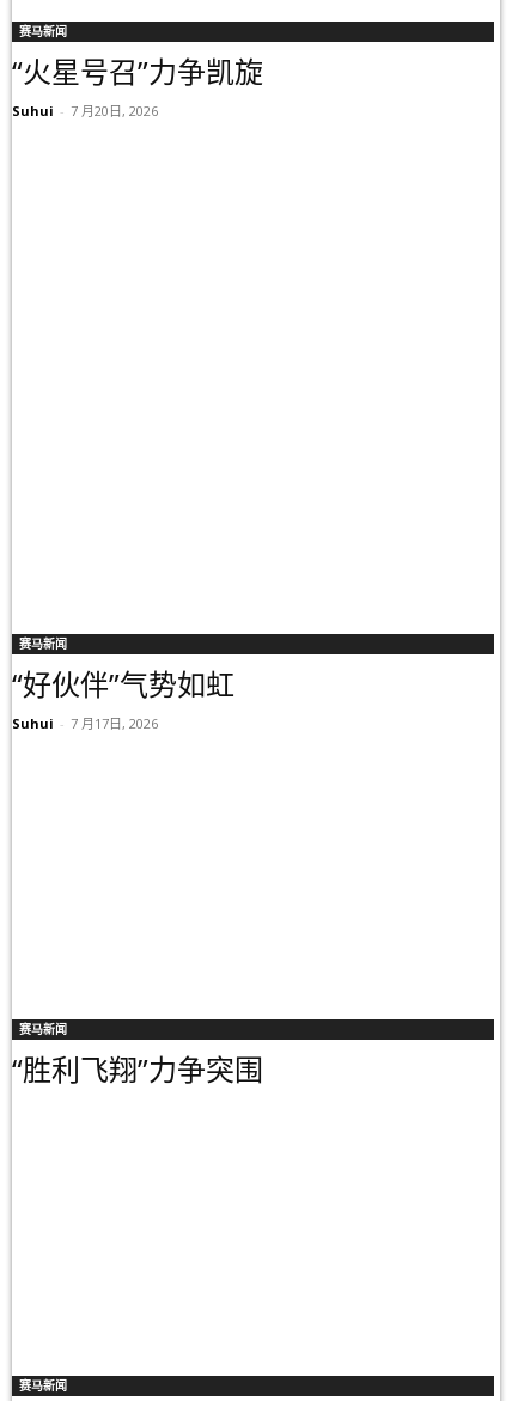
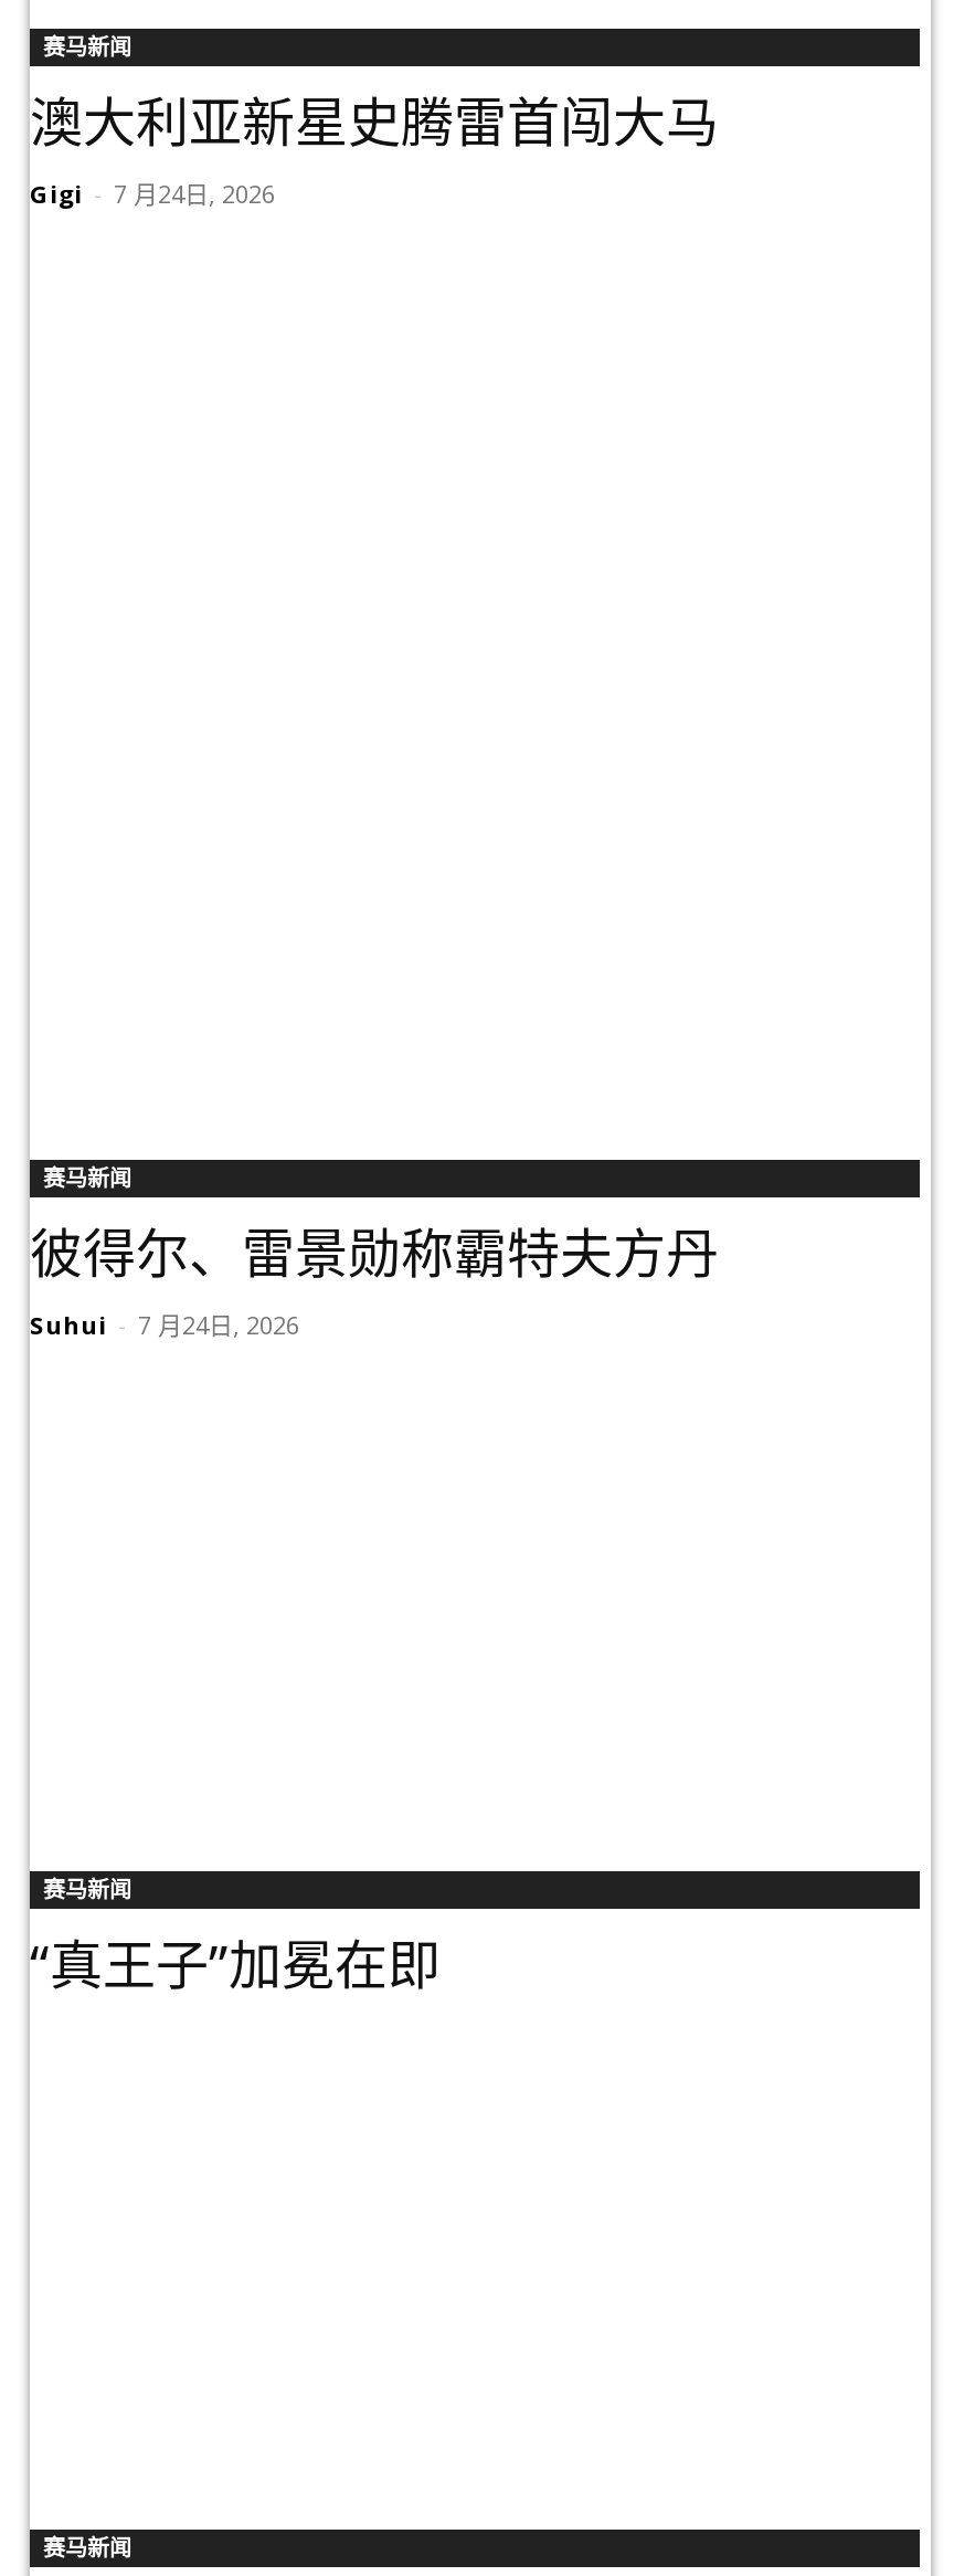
- “火星号召”力争凯旋
- Suhui - 7 月20日, 2026
+ 澳大利亚新星史腾雷首闯大马
+ Gigi - 7 月24日, 2026

- “好伙伴”气势如虹
- Suhui - 7 月17日, 2026
+ 彼得尔、雷景勋称霸特夫方丹
+ Suhui - 7 月24日, 2026

- “胜利飞翔”力争突围
+ “真王子”加冕在即
